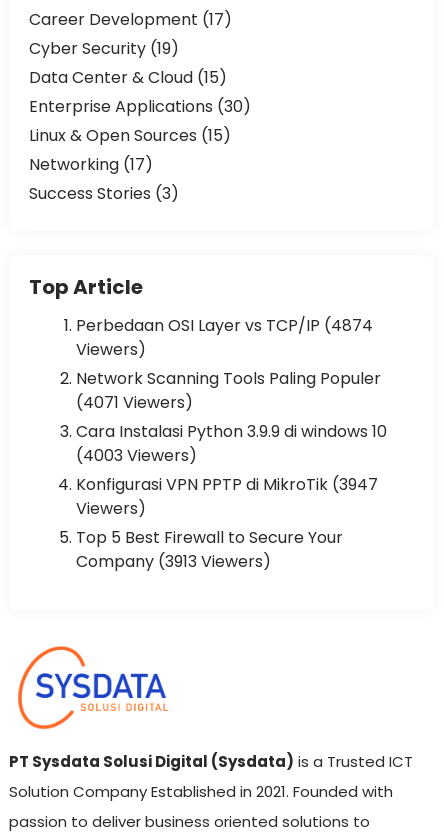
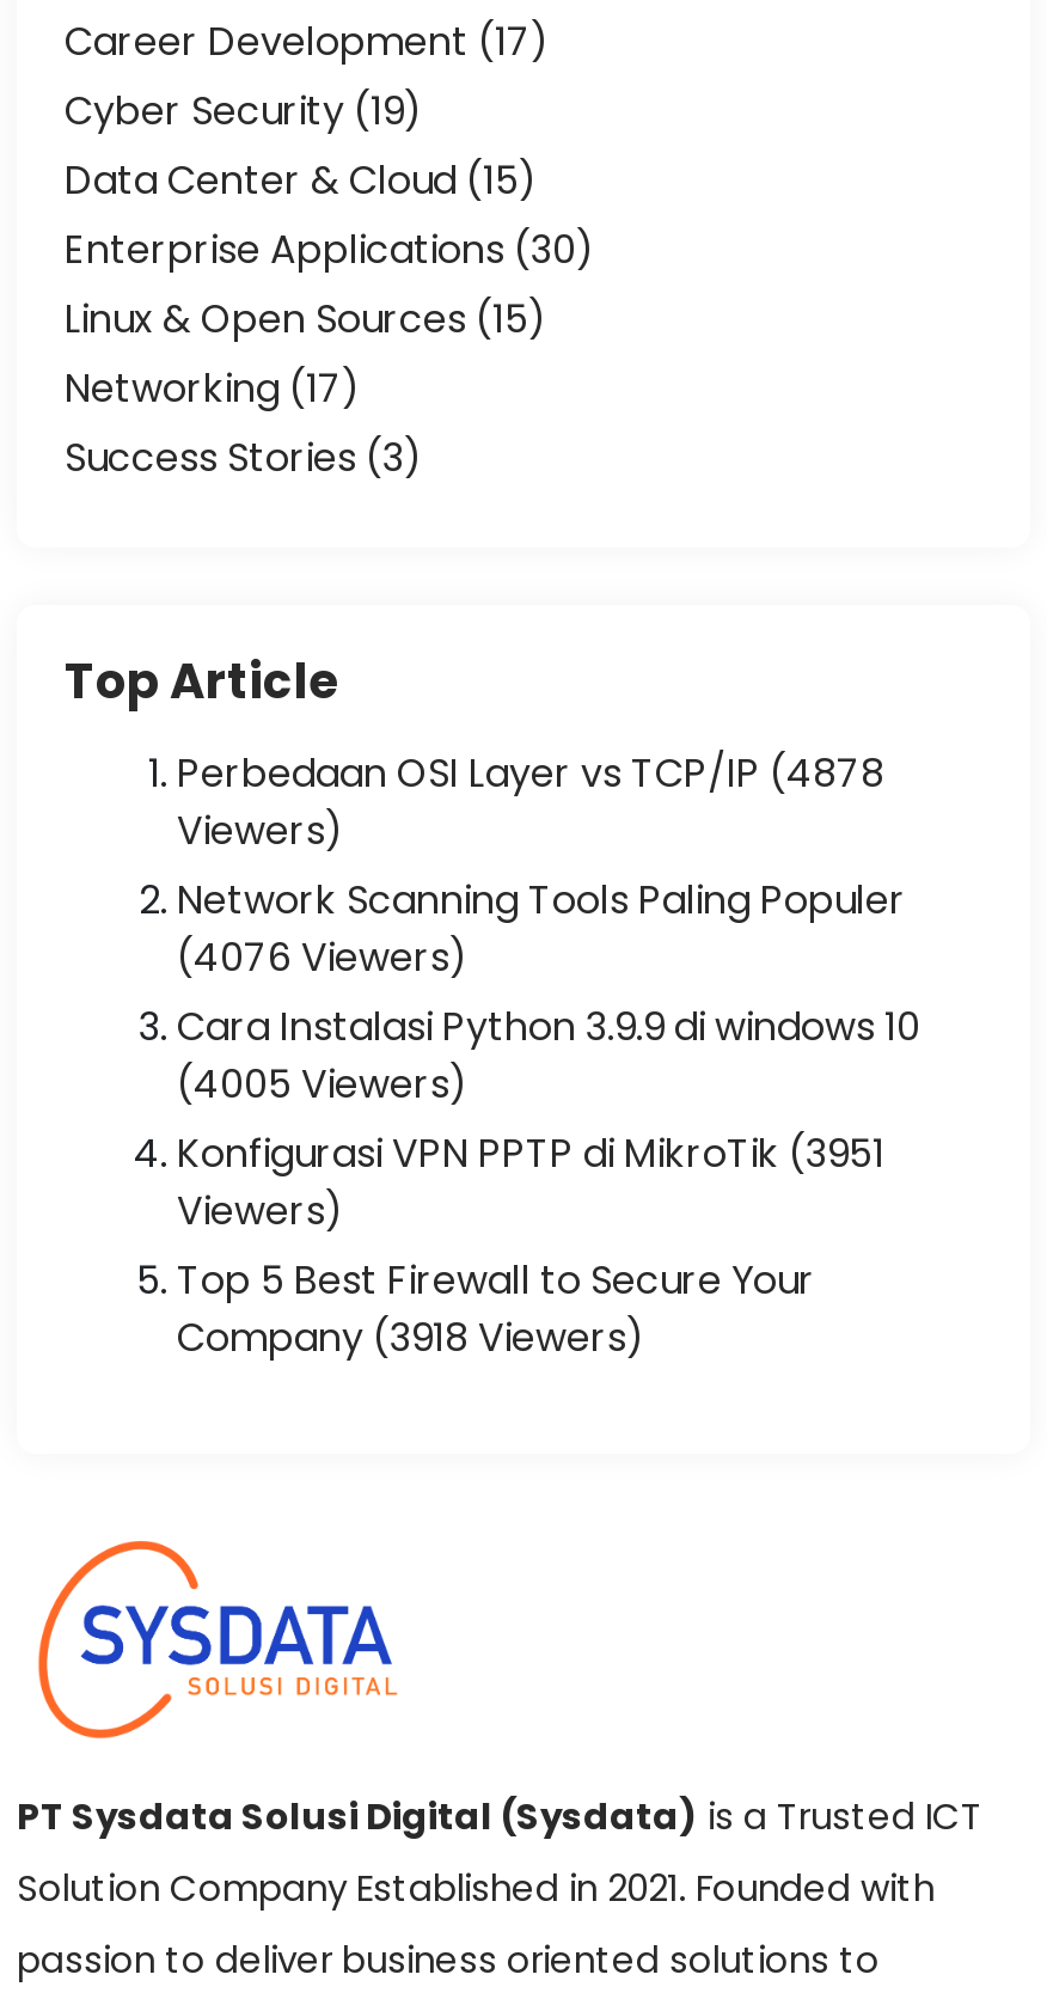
- Perbedaan OSI Layer vs TCP/IP (4874
+ Perbedaan OSI Layer vs TCP/IP (4878

- (4071 Viewers)
+ (4076 Viewers)

- (4003 Viewers)
+ (4005 Viewers)

- Konfigurasi VPN PPTP di MikroTik (3947
+ Konfigurasi VPN PPTP di MikroTik (3951

- Company (3913 Viewers)
+ Company (3918 Viewers)
